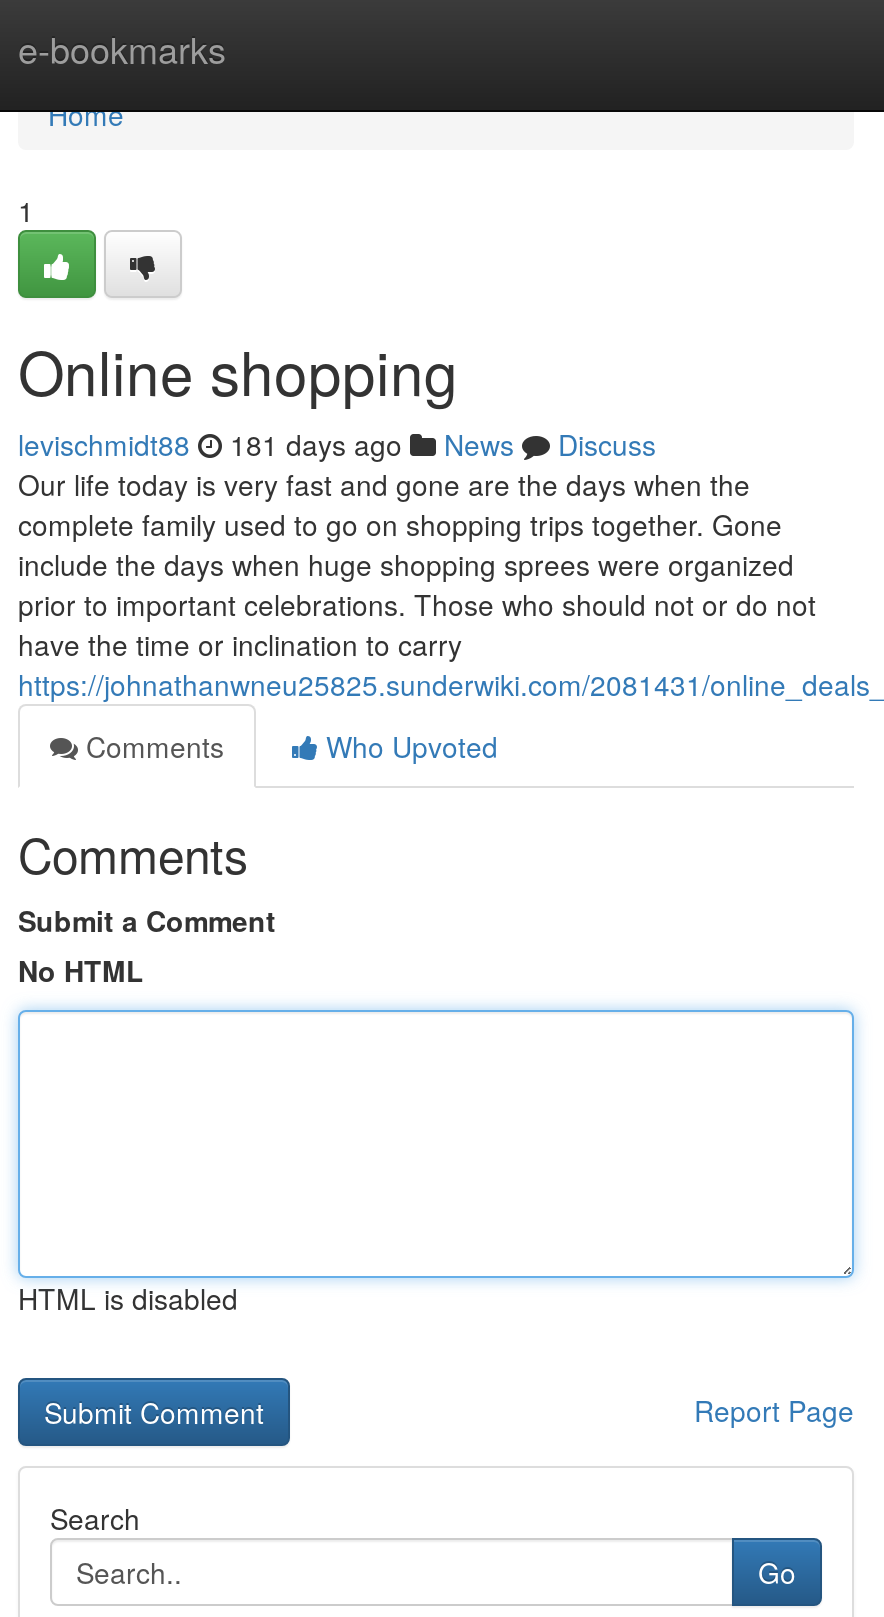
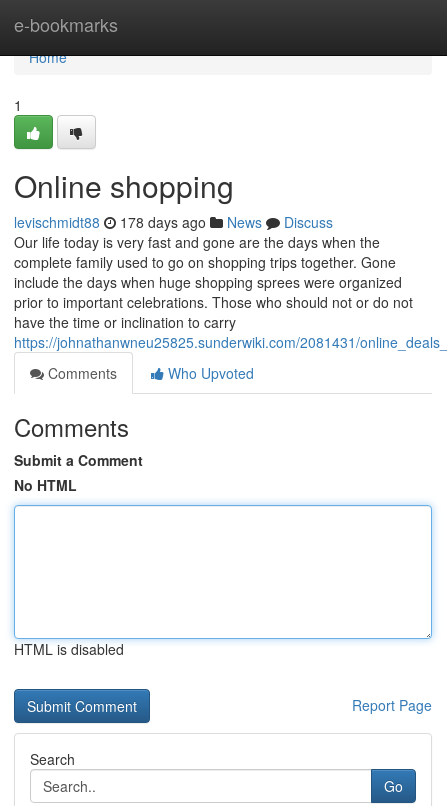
- levischmidt88 181 days ago News Discuss
+ levischmidt88 178 days ago News Discuss
